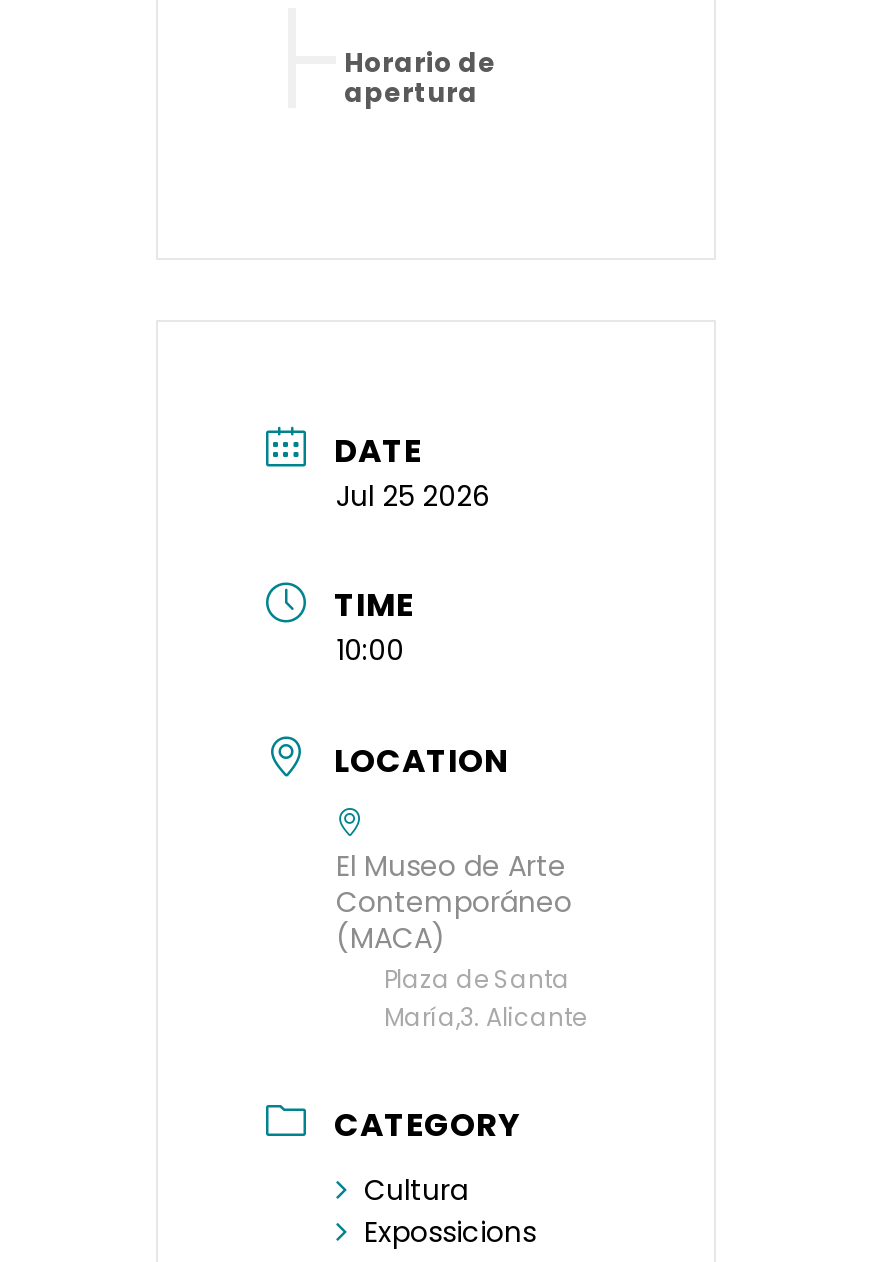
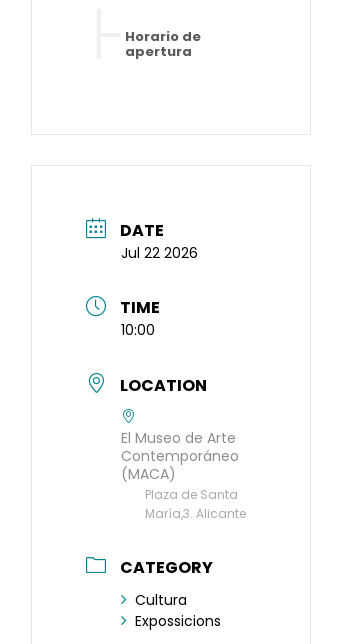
- Jul 25 2026
+ Jul 22 2026
